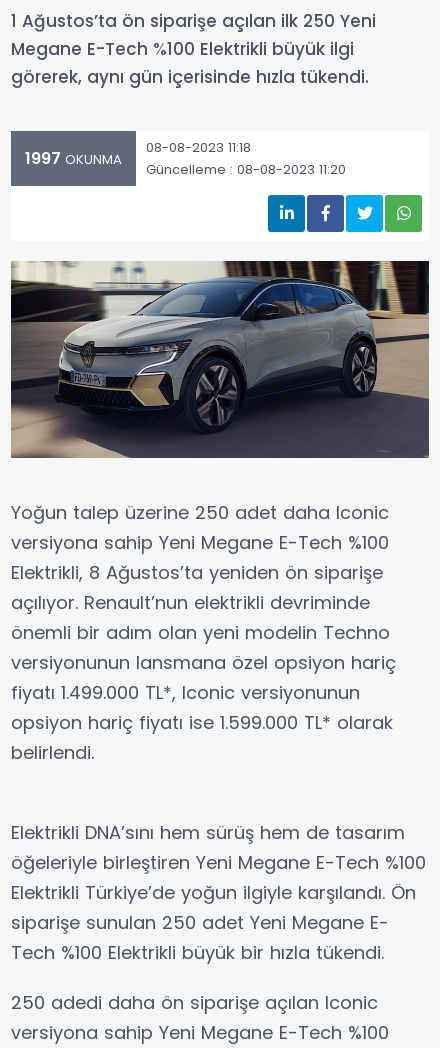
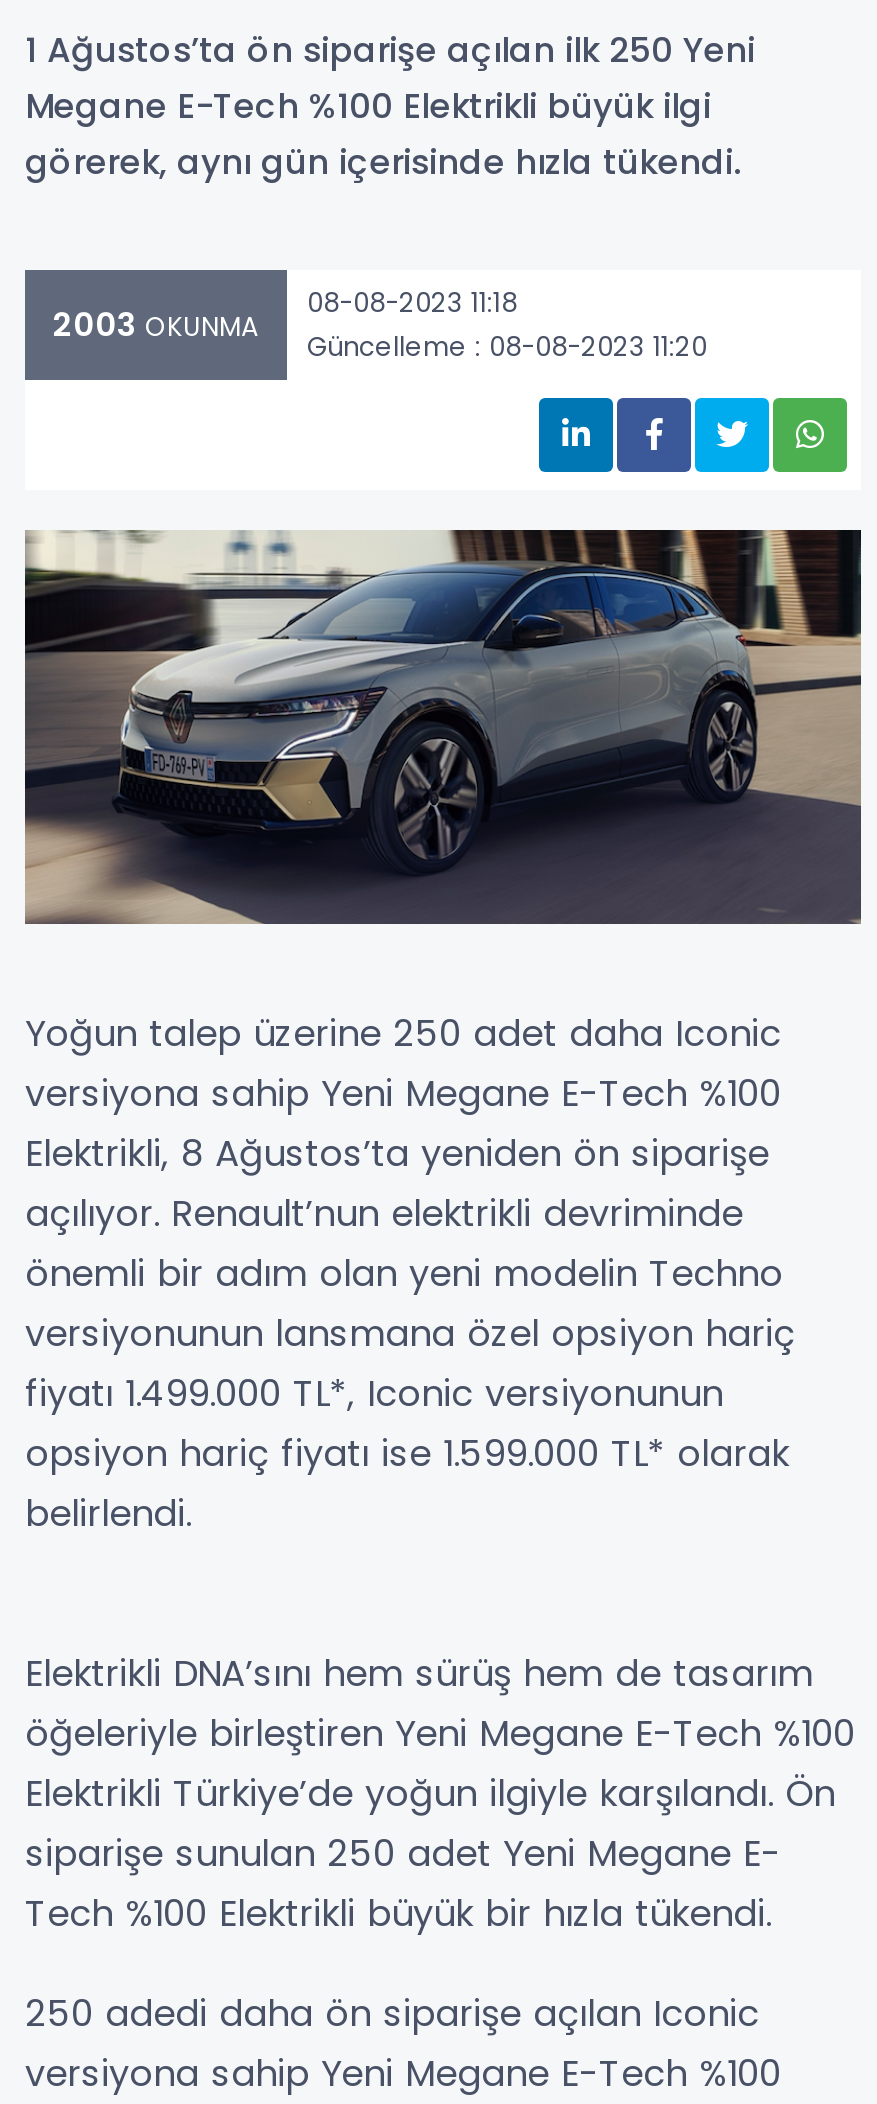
- 1997 OKUNMA 08-08-2023 11:18 Güncelleme : 08-08-2023 11:20
+ 2003 OKUNMA 08-08-2023 11:18 Güncelleme : 08-08-2023 11:20
